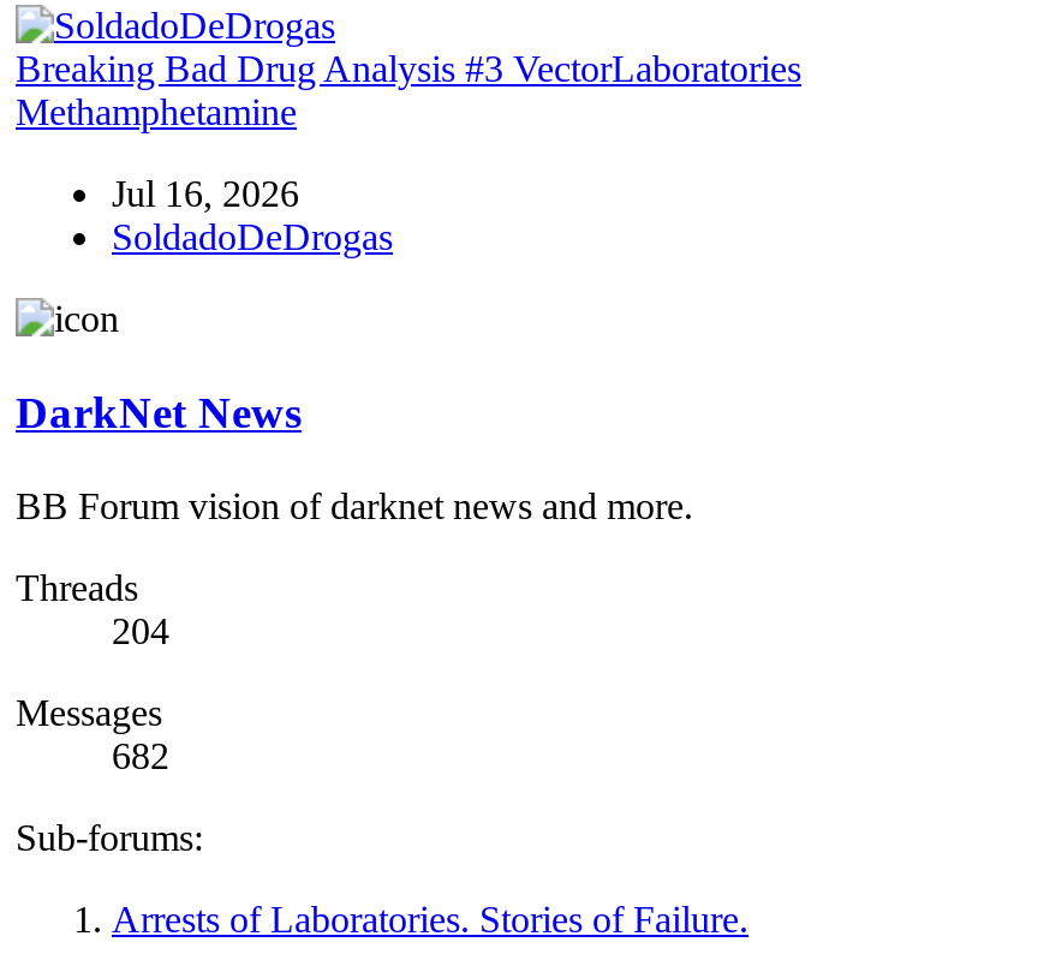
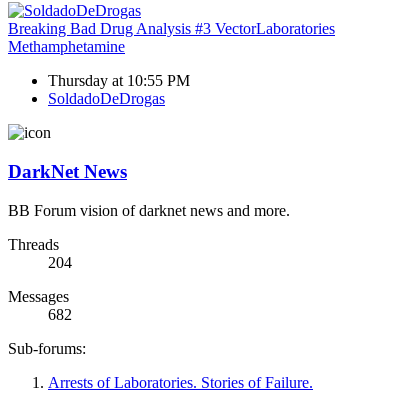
- Jul 16, 2026
+ Thursday at 10:55 PM
